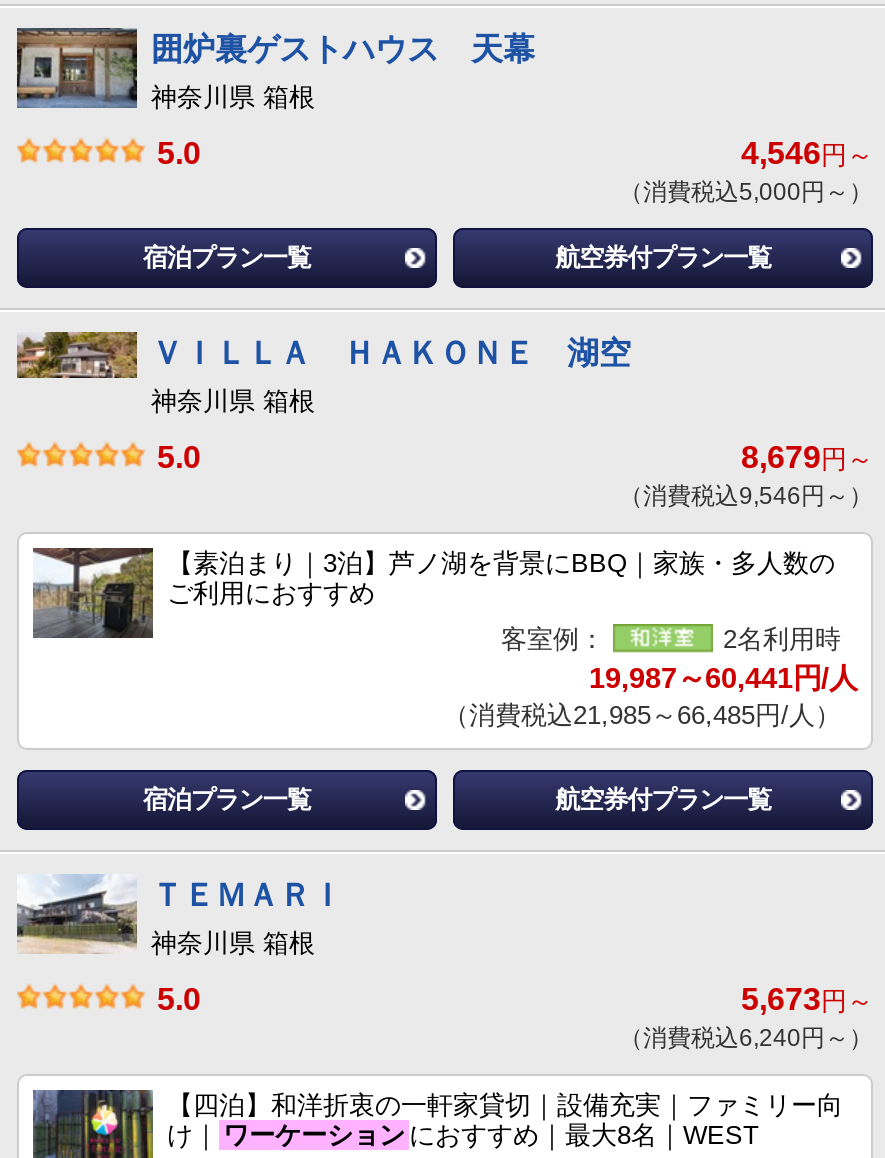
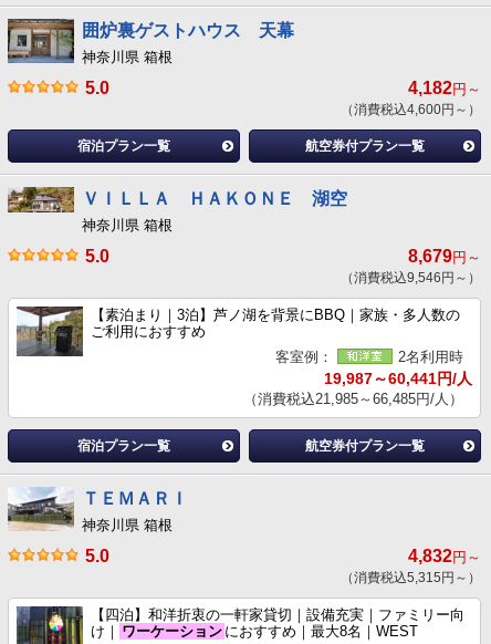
- 4,546円～
+ 4,182円～

- （消費税込5,000円～）
+ （消費税込4,600円～）

- 5,673円～
+ 4,832円～

- （消費税込6,240円～）
+ （消費税込5,315円～）
